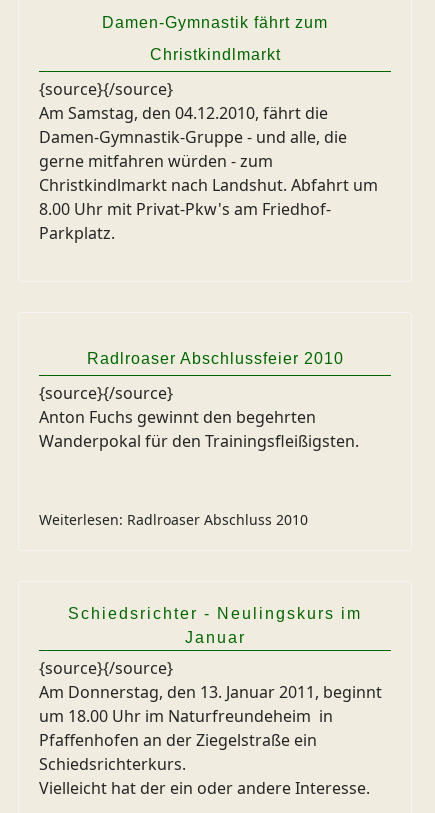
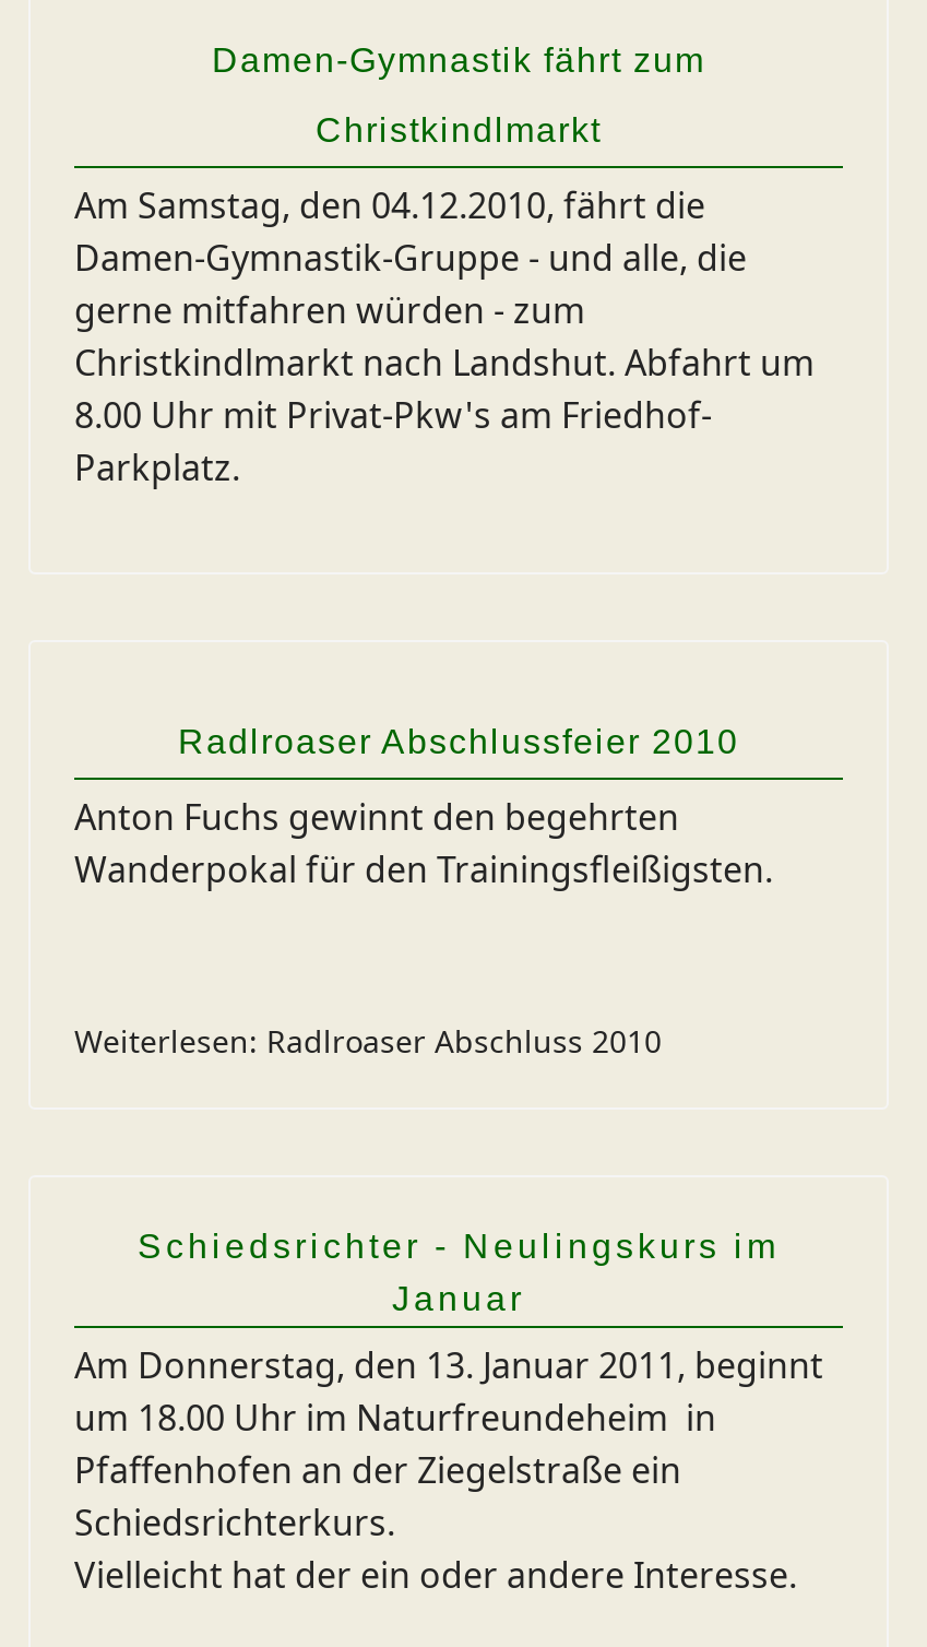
- {source}{/source}

- {source}{/source}

- {source}{/source}
